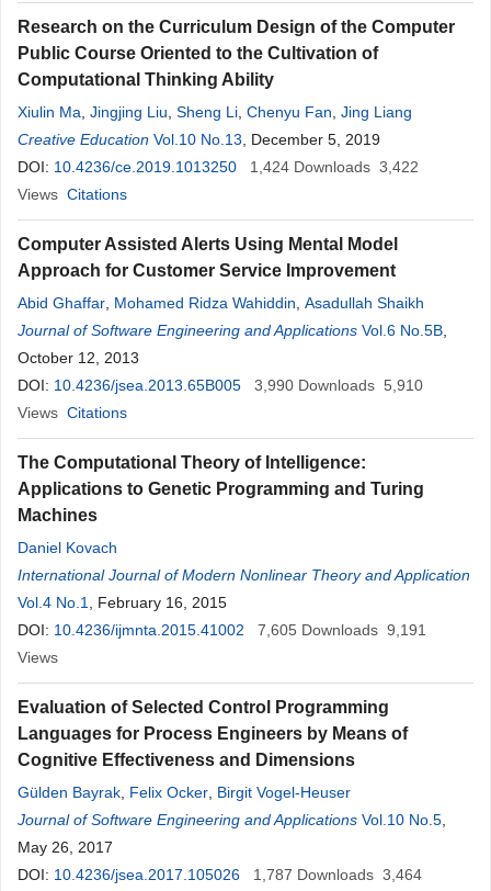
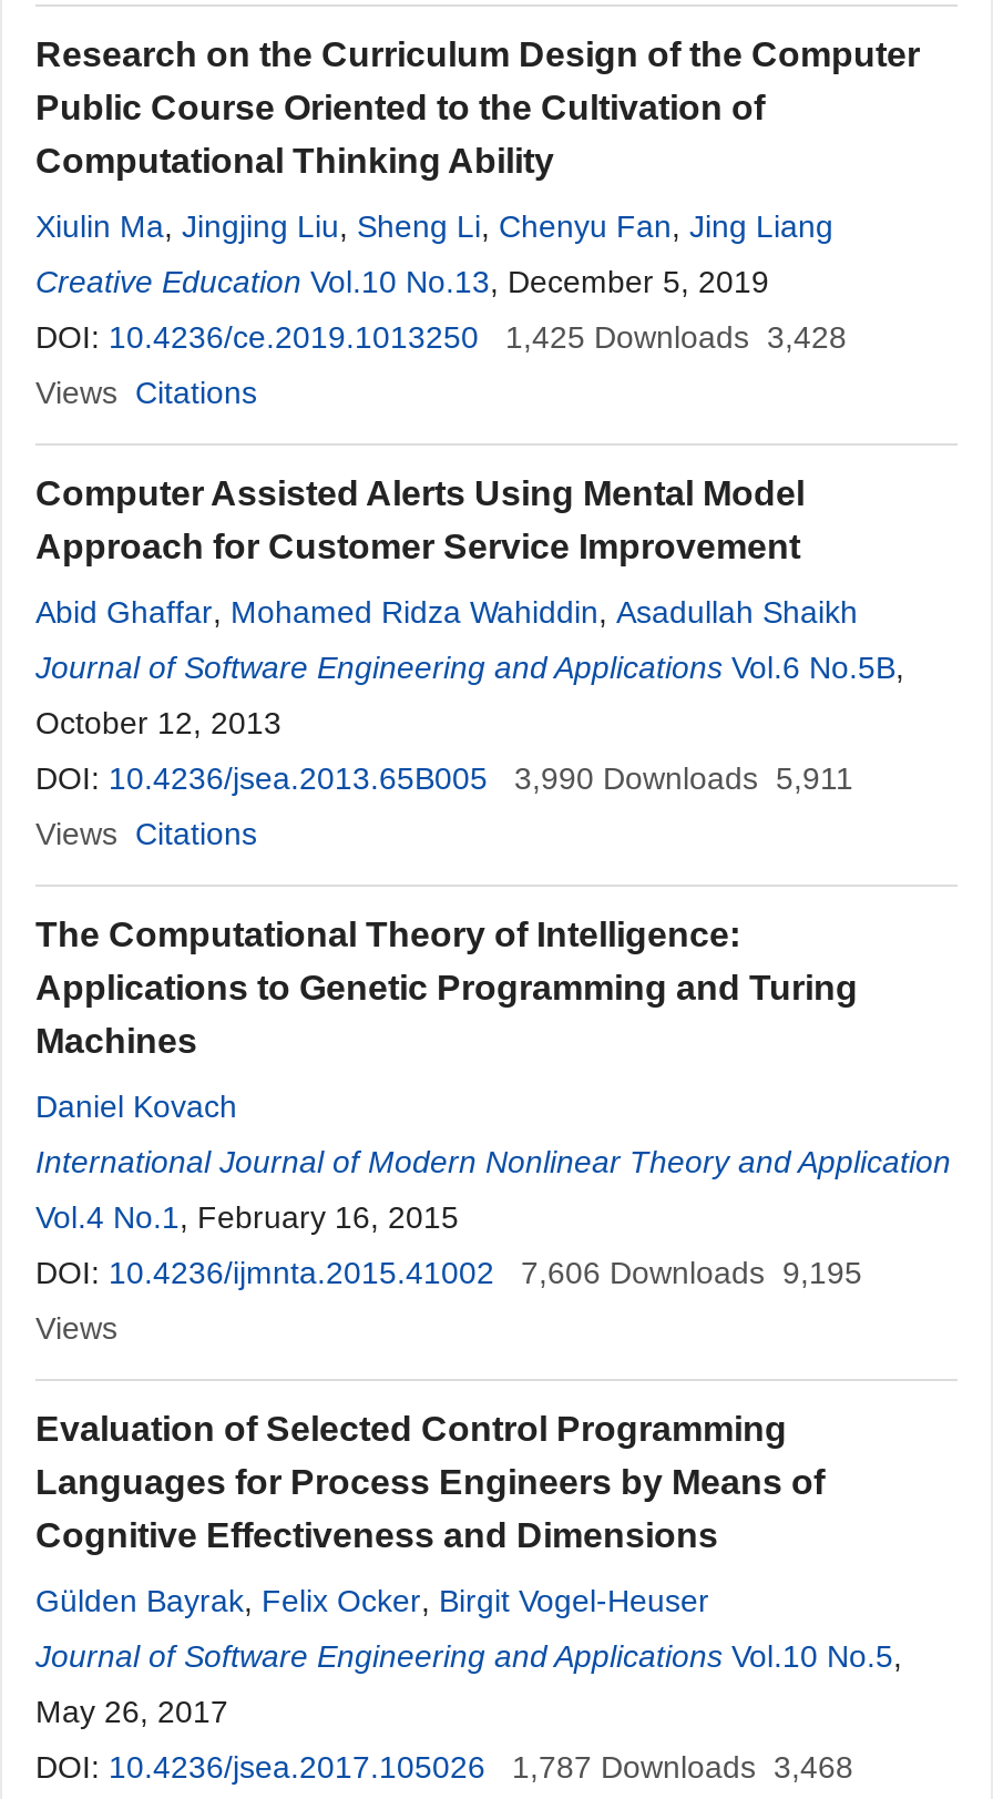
- DOI: 10.4236/ce.2019.1013250 1,424 Downloads 3,422
+ DOI: 10.4236/ce.2019.1013250 1,425 Downloads 3,428

- DOI: 10.4236/jsea.2013.65B005 3,990 Downloads 5,910
+ DOI: 10.4236/jsea.2013.65B005 3,990 Downloads 5,911

- DOI: 10.4236/ijmnta.2015.41002 7,605 Downloads 9,191
+ DOI: 10.4236/ijmnta.2015.41002 7,606 Downloads 9,195

- DOI: 10.4236/jsea.2017.105026 1,787 Downloads 3,464
+ DOI: 10.4236/jsea.2017.105026 1,787 Downloads 3,468
